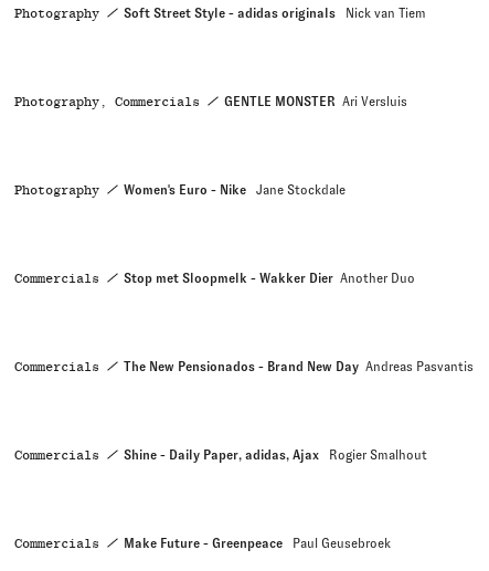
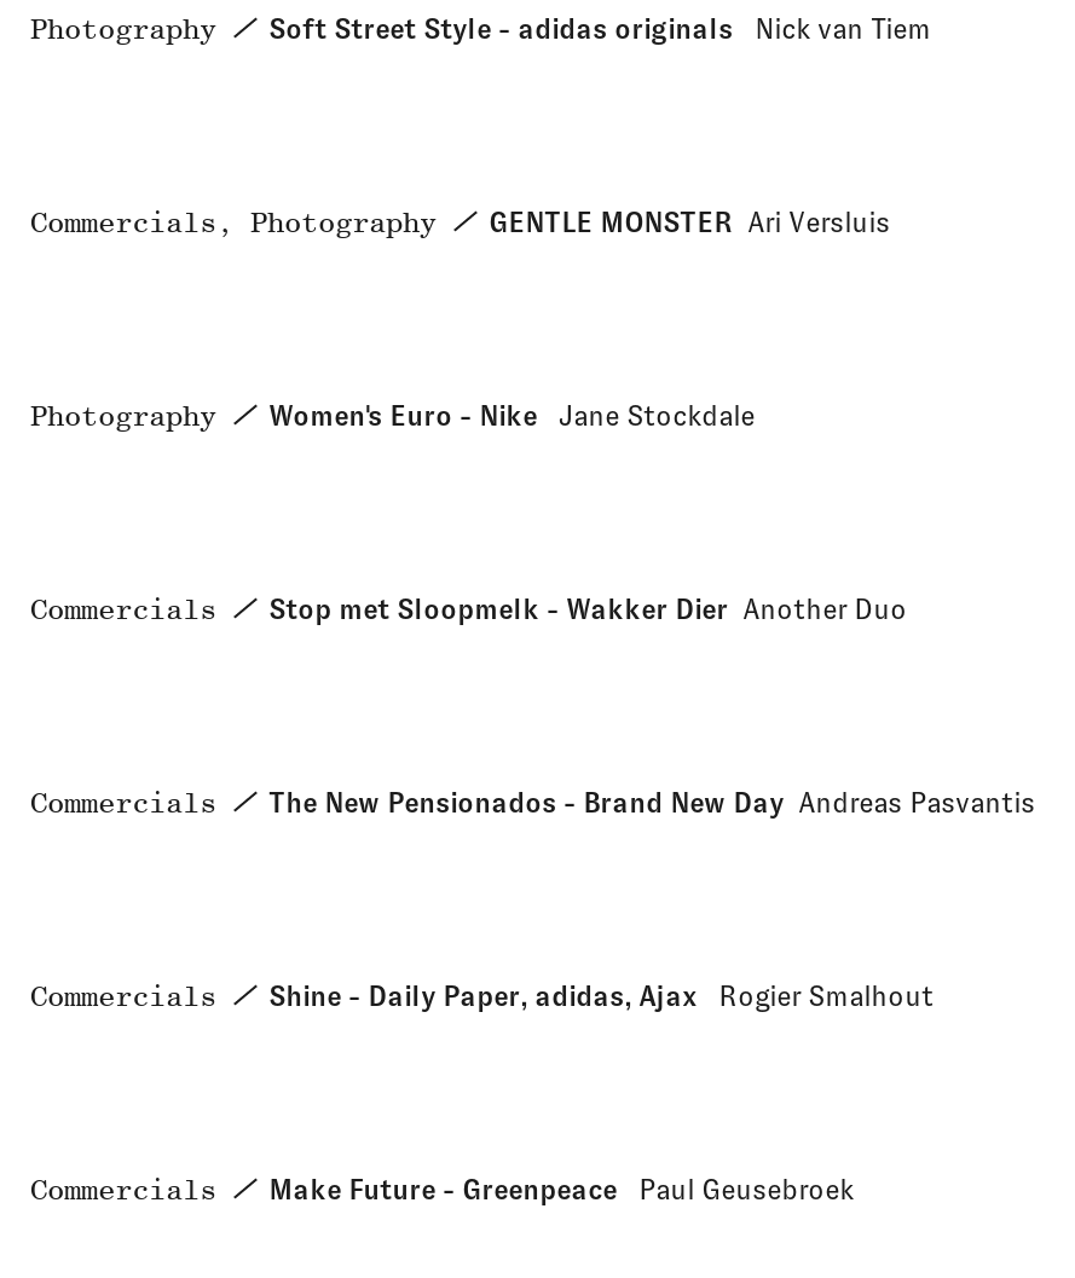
- Photography, Commercials
+ Commercials, Photography
